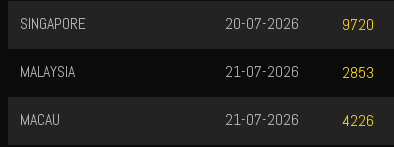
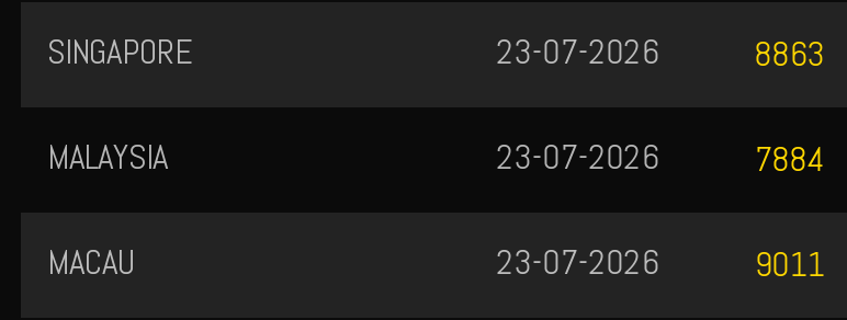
- 20-07-2026
+ 23-07-2026

- 9720
+ 8863

- 21-07-2026
+ 23-07-2026

- 2853
+ 7884

- 21-07-2026
+ 23-07-2026

- 4226
+ 9011
